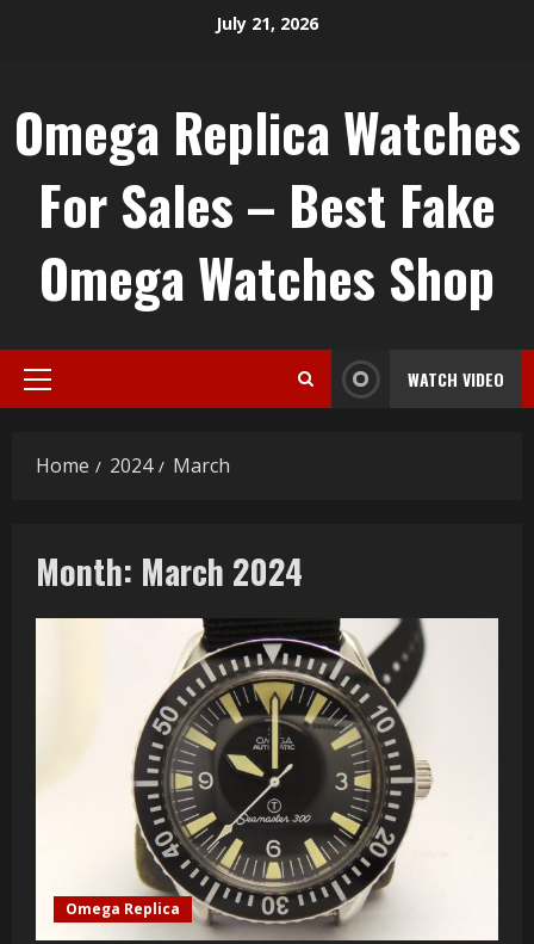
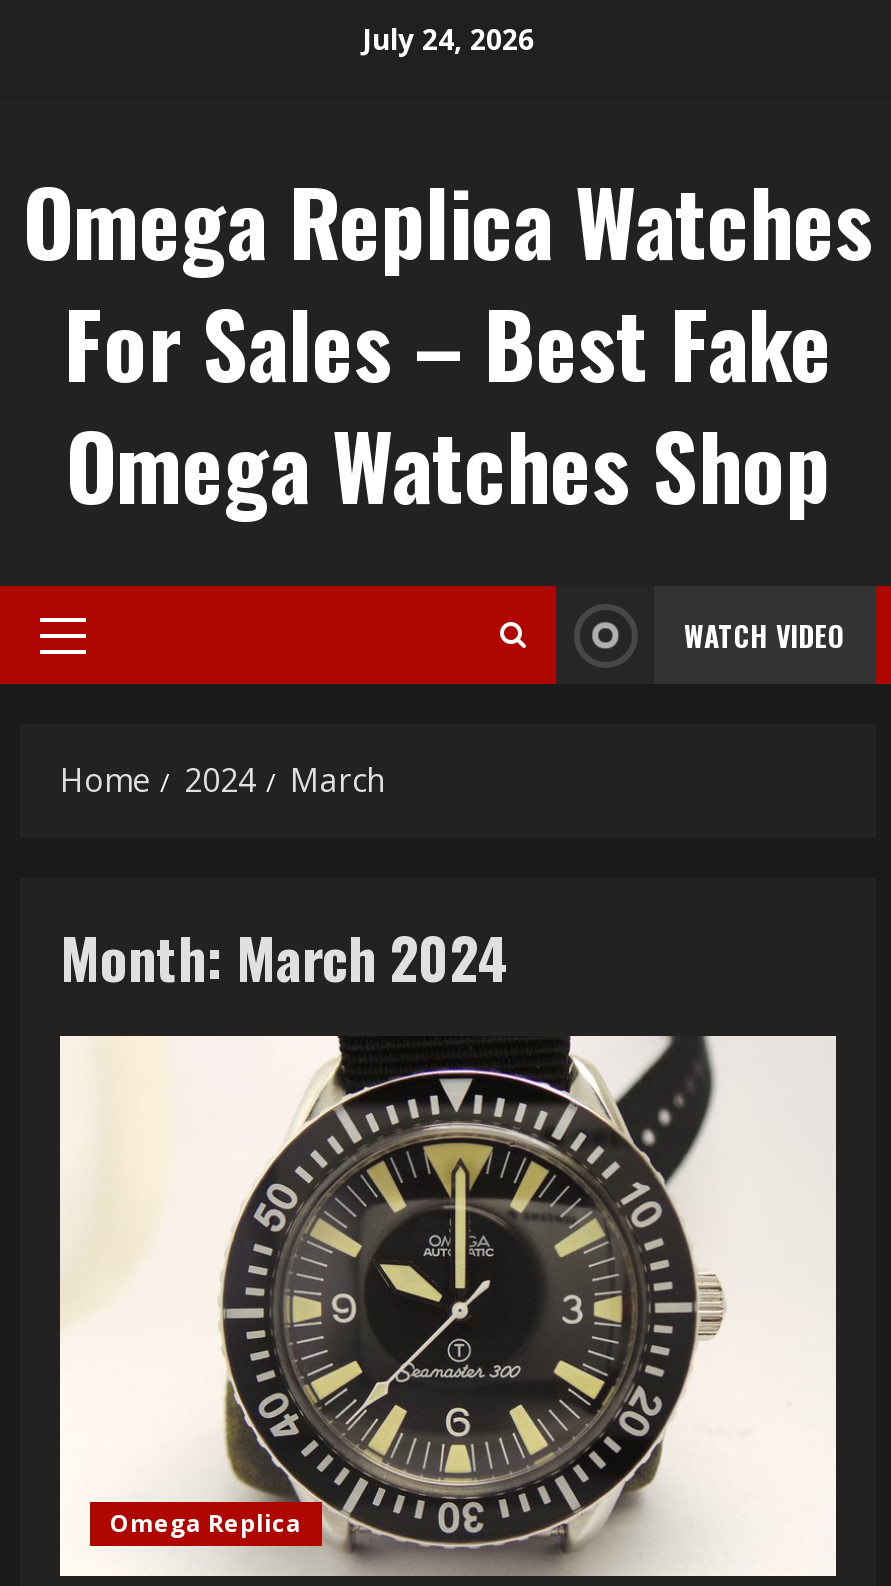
- July 21, 2026
+ July 24, 2026
